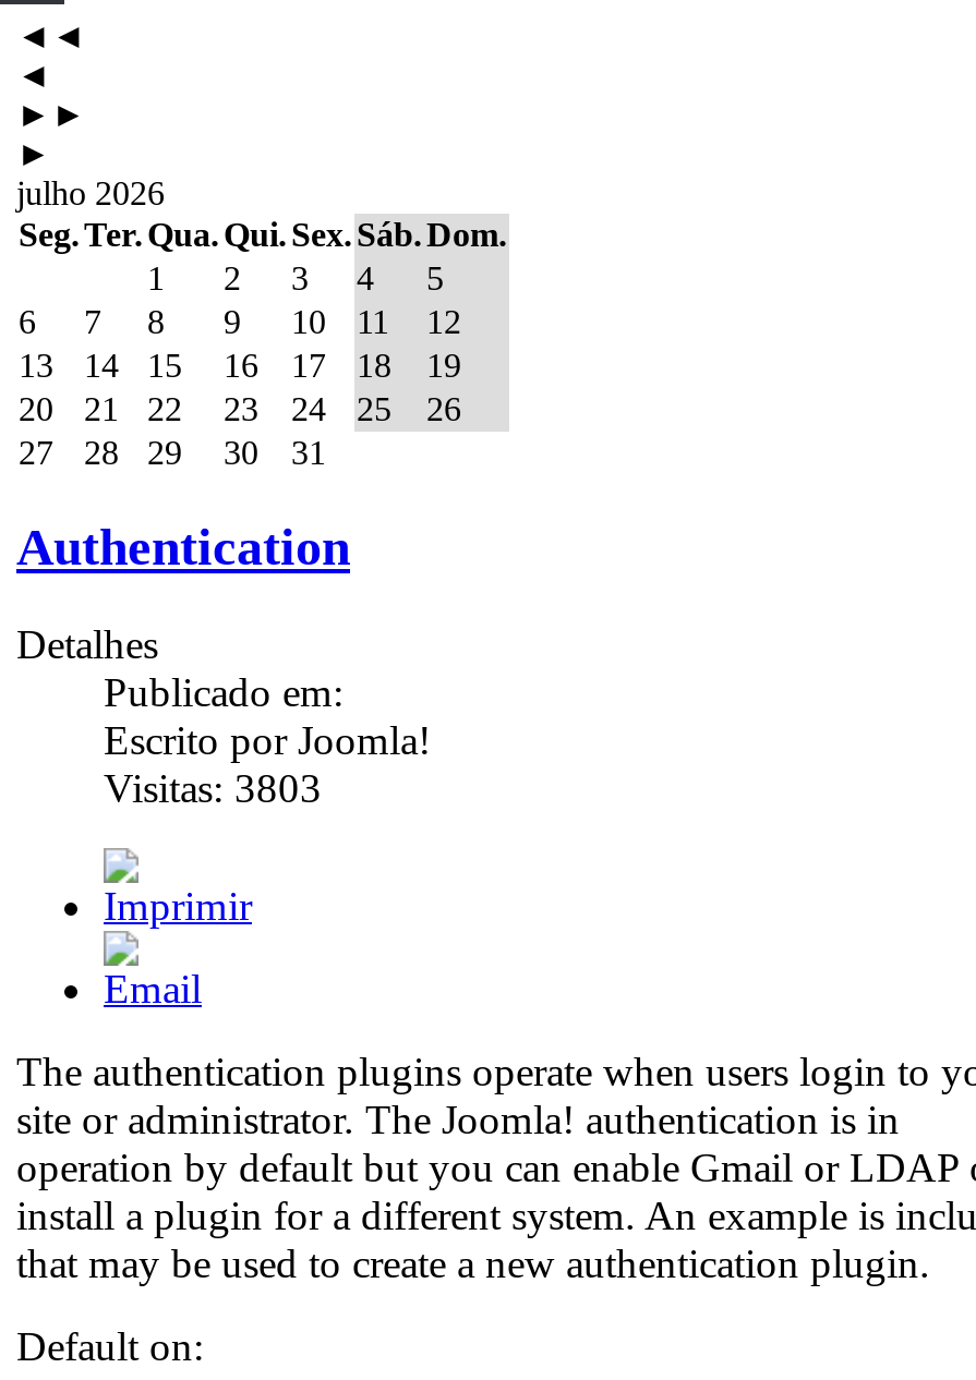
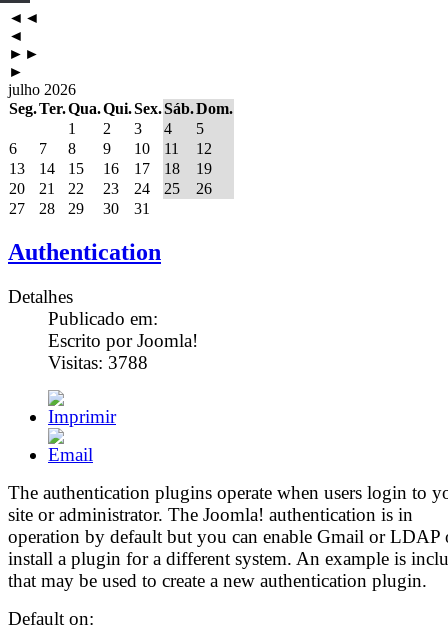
- Visitas: 3803
+ Visitas: 3788
